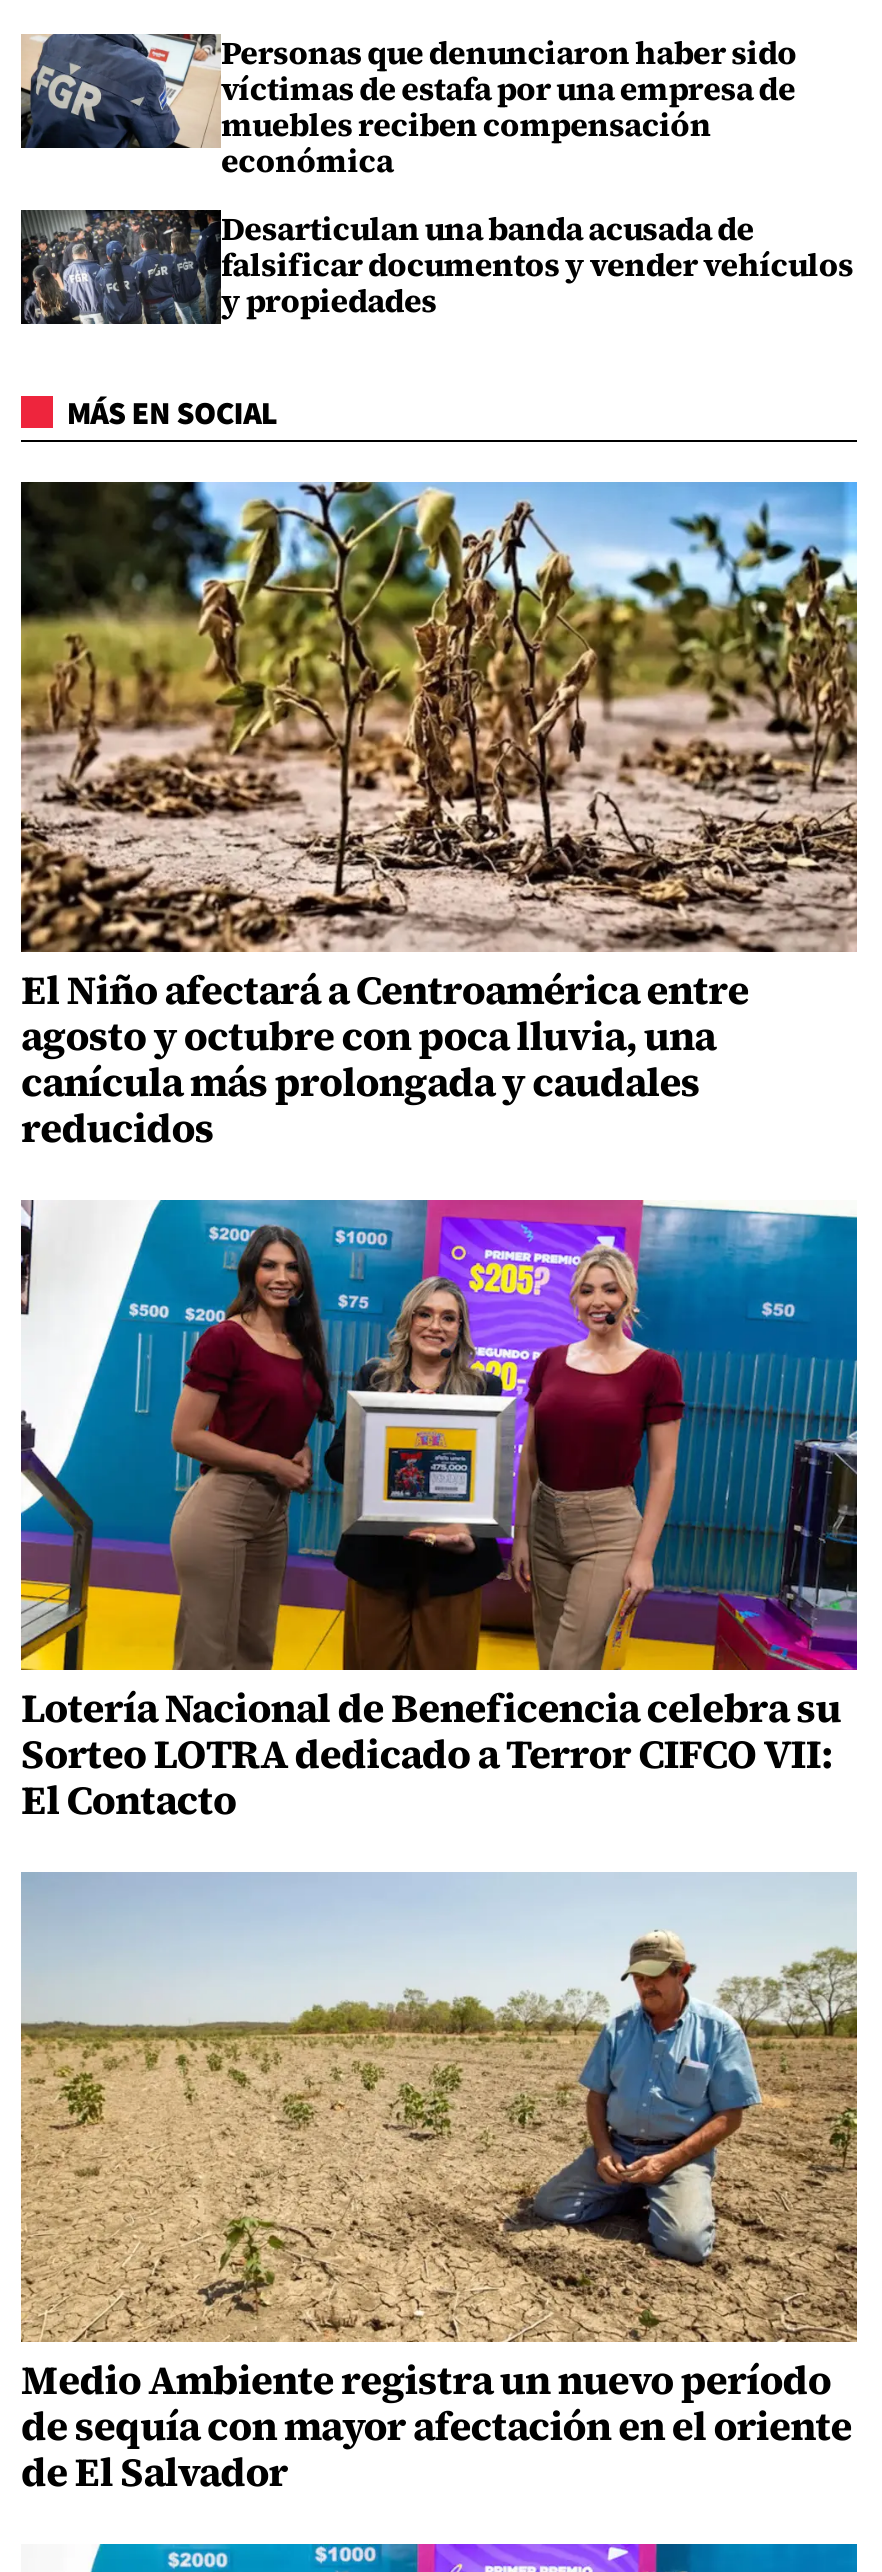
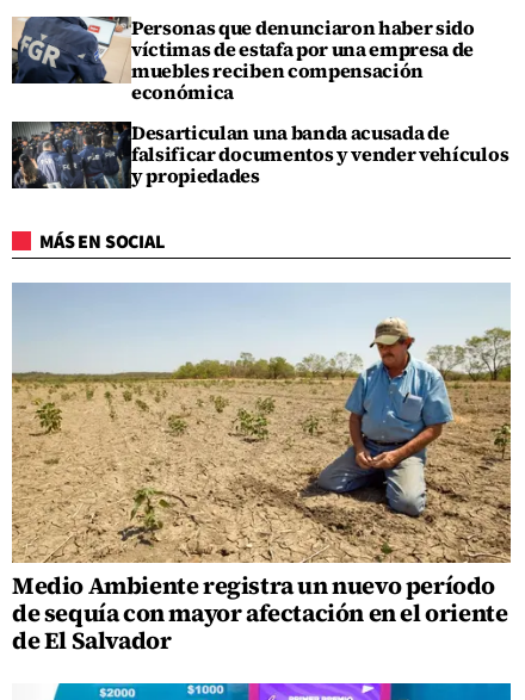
- [image]
- El Niño afectará a Centroamérica entre
- agosto y octubre con poca lluvia, una
- canícula más prolongada y caudales
- reducidos

- [image]
- Lotería Nacional de Beneficencia celebra su
- Sorteo LOTRA dedicado a Terror CIFCO VII:
- El Contacto
